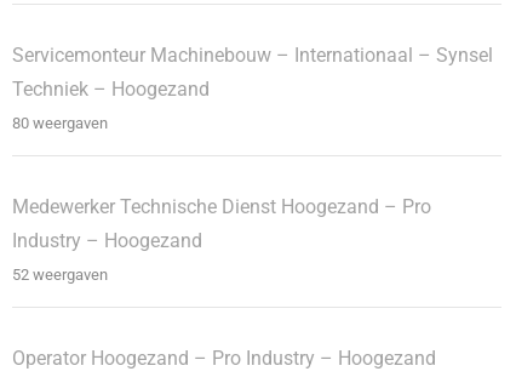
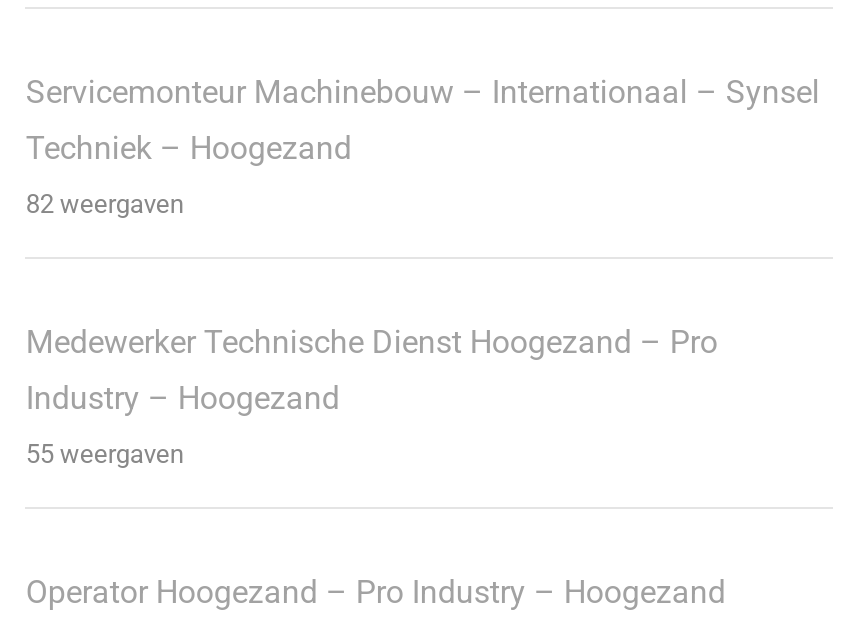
- 80 weergaven
+ 82 weergaven

- 52 weergaven
+ 55 weergaven
